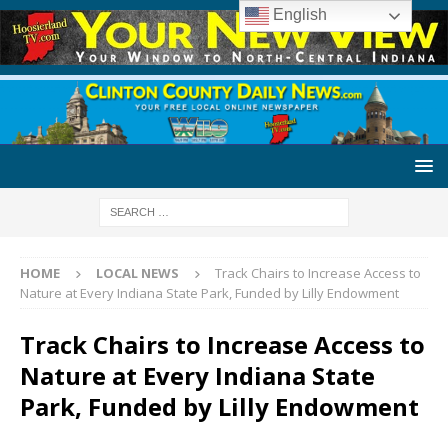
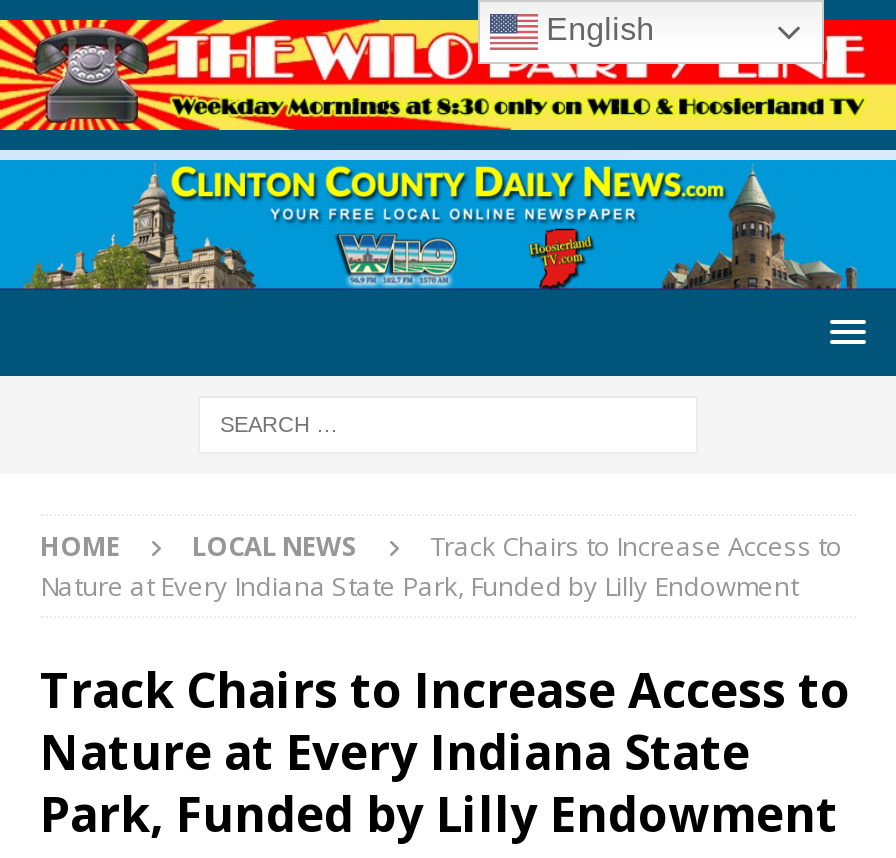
- [image]
+ [image]
